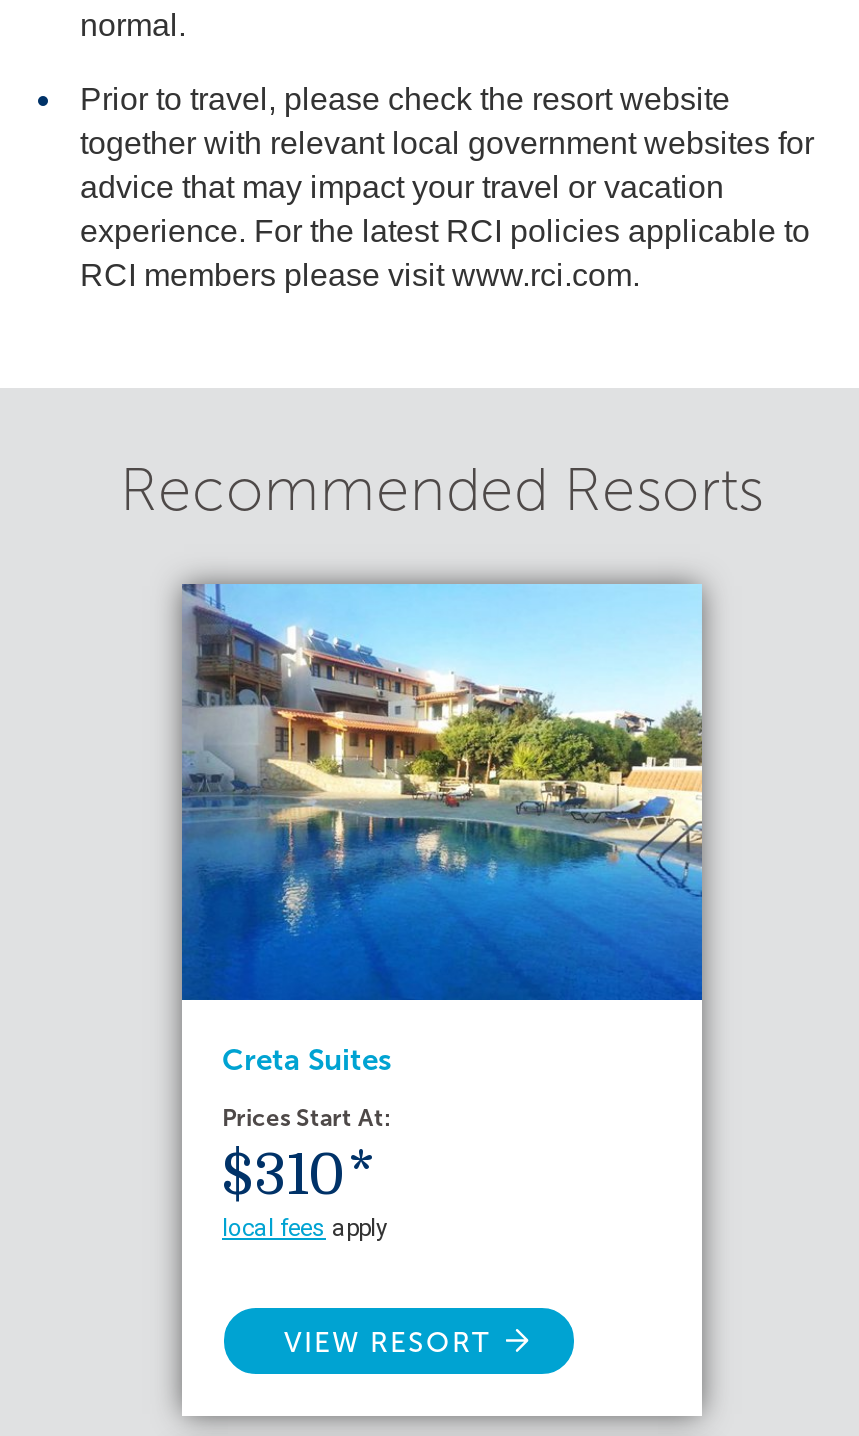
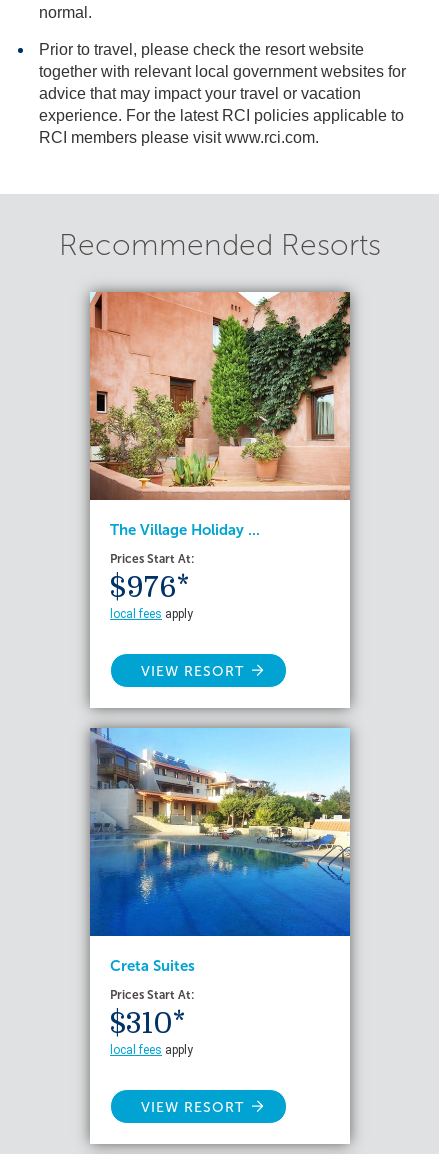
+ [image]
+ The Village Holiday ...
+ Prices Start At:
+ $976*
+ local fees apply
+ VIEW RESORT
